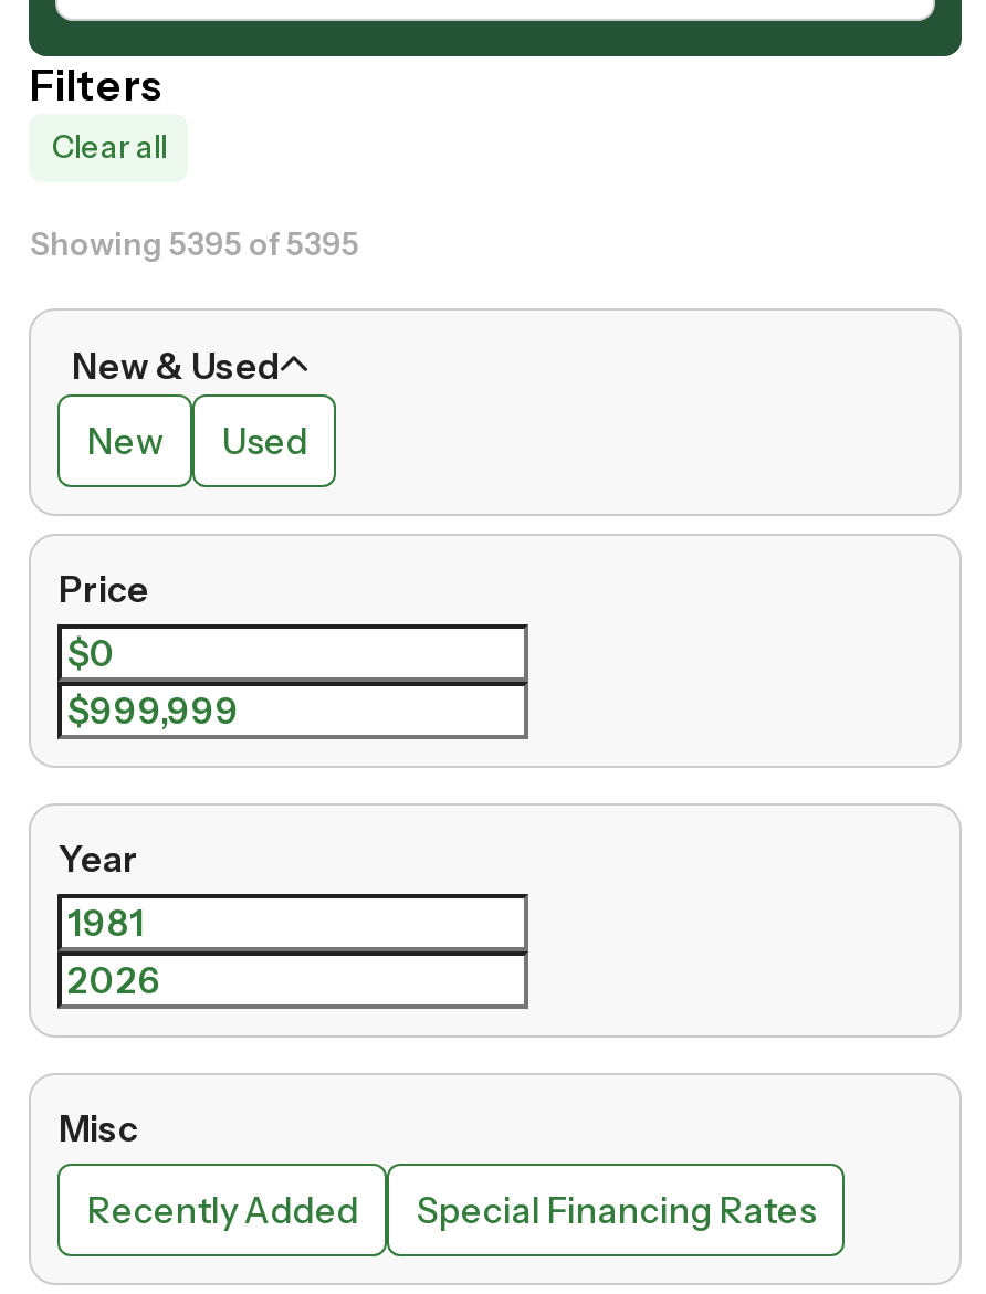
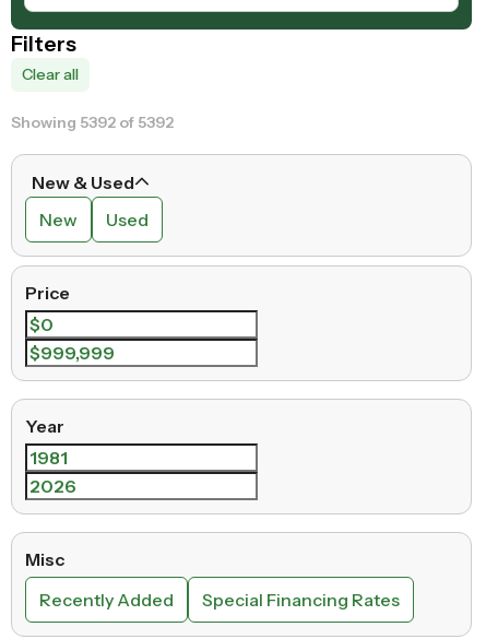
- Showing 5395 of 5395
+ Showing 5392 of 5392
